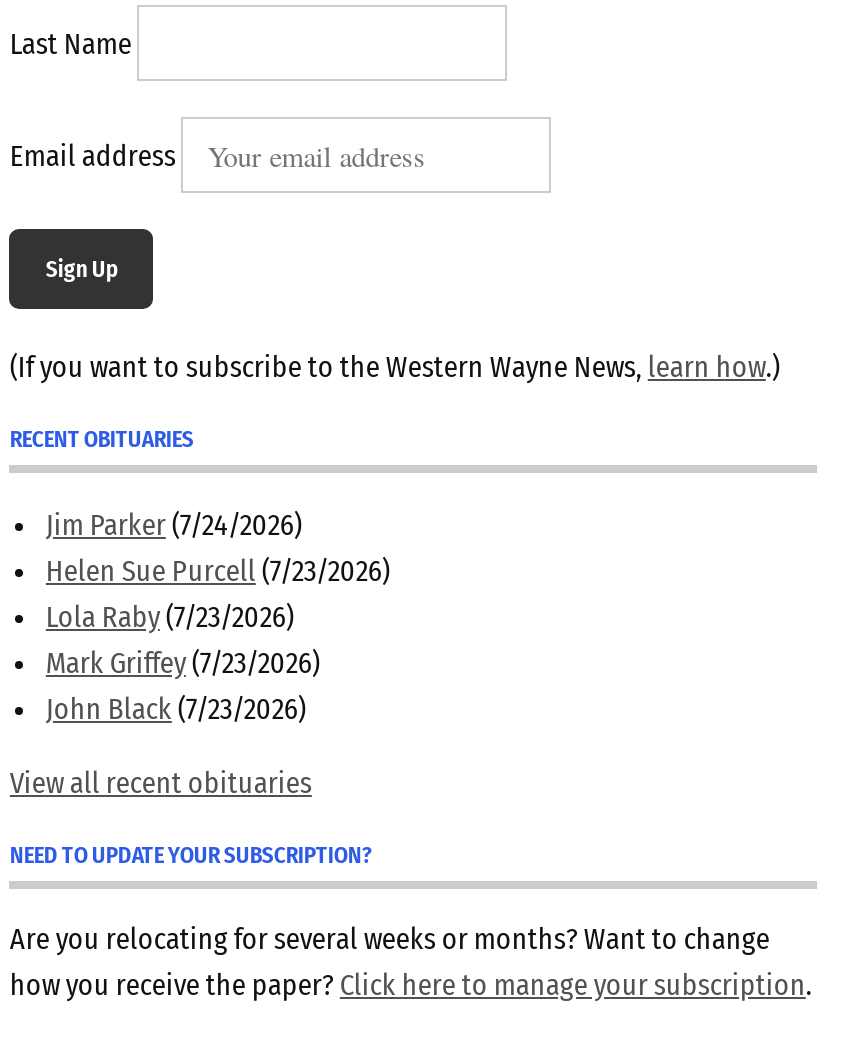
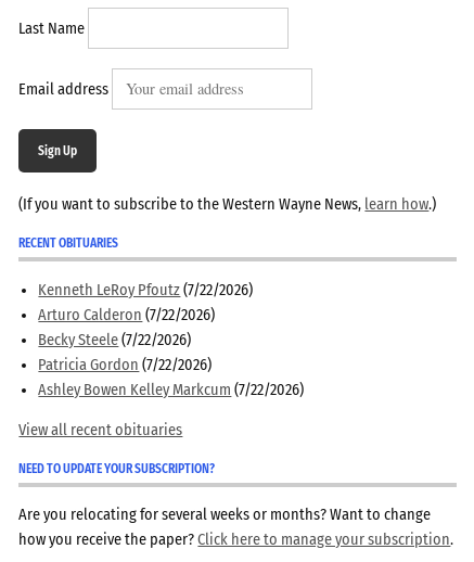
- Jim Parker (7/24/2026)
- Helen Sue Purcell (7/23/2026)
- Lola Raby (7/23/2026)
- Mark Griffey (7/23/2026)
- John Black (7/23/2026)
+ Kenneth LeRoy Pfoutz (7/22/2026)
+ Arturo Calderon (7/22/2026)
+ Becky Steele (7/22/2026)
+ Patricia Gordon (7/22/2026)
+ Ashley Bowen Kelley Markcum (7/22/2026)
